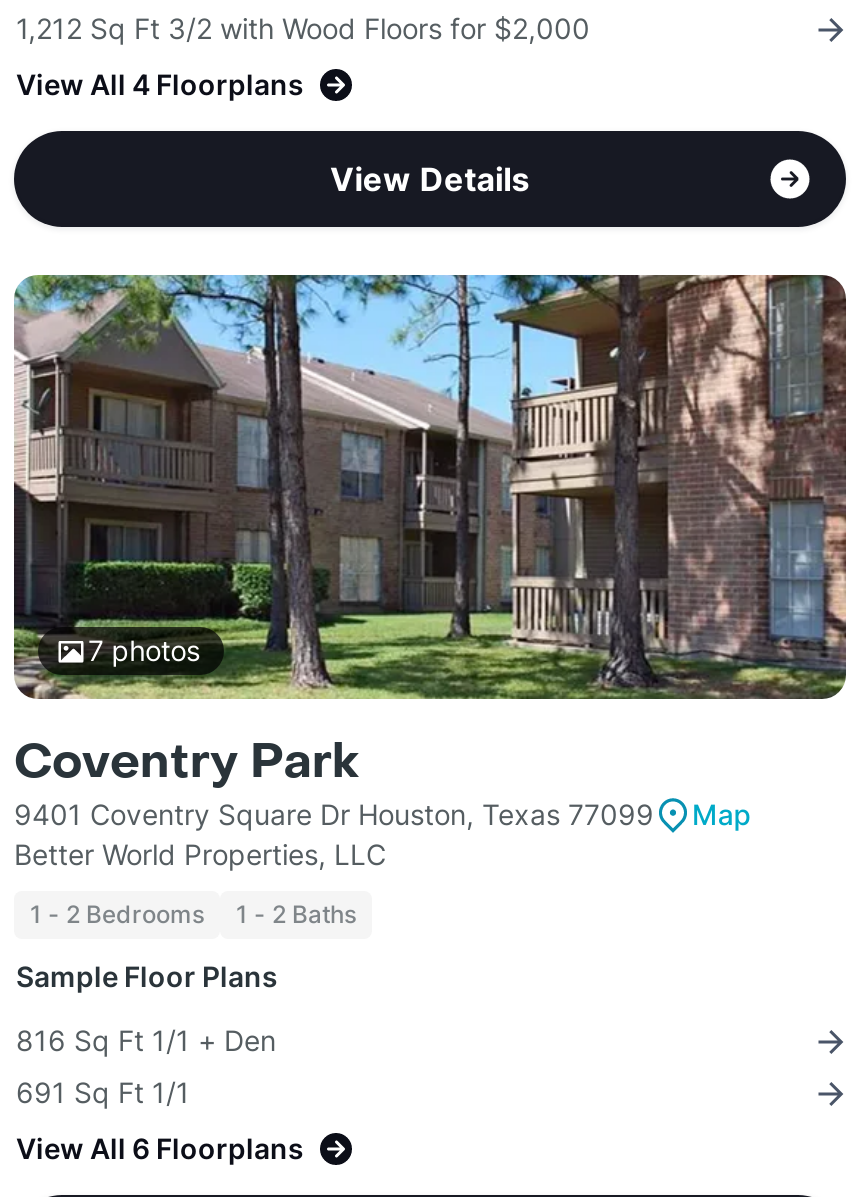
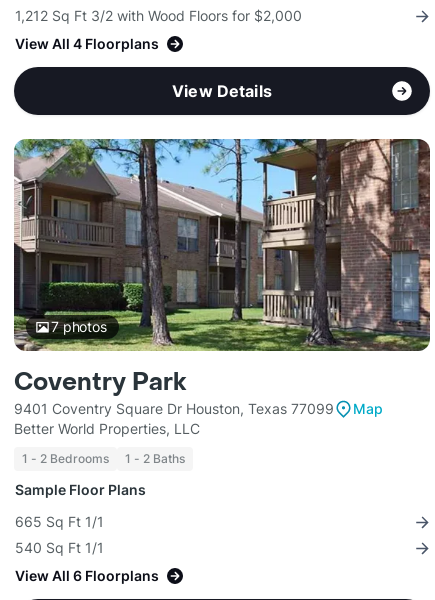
- 816 Sq Ft 1/1 + Den
+ 665 Sq Ft 1/1

- 691 Sq Ft 1/1
+ 540 Sq Ft 1/1
